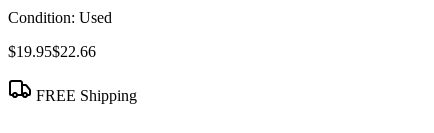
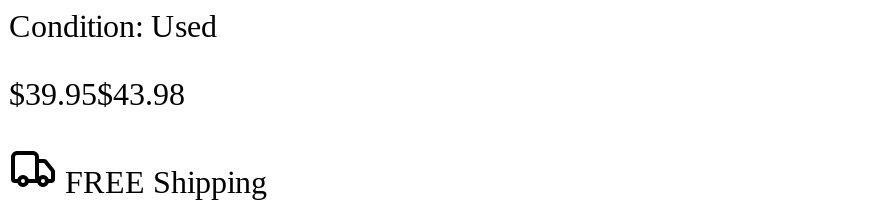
- $19.95$22.66
+ $39.95$43.98
